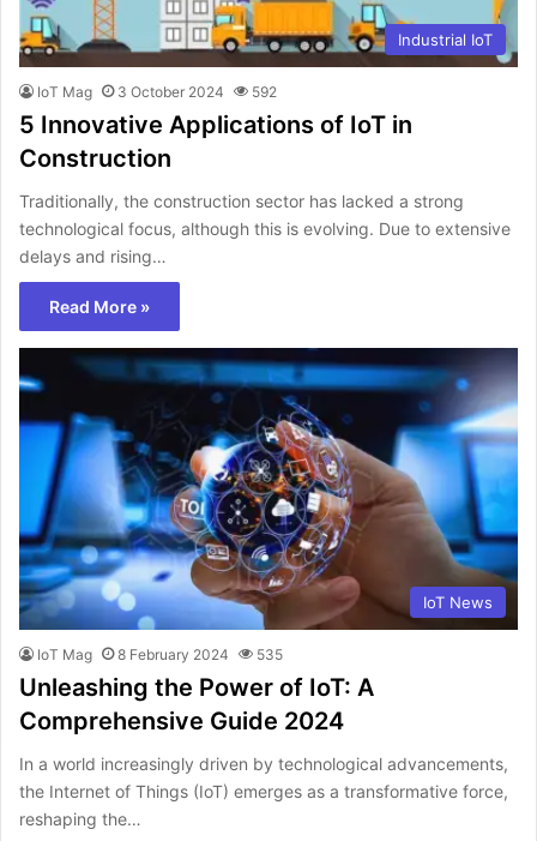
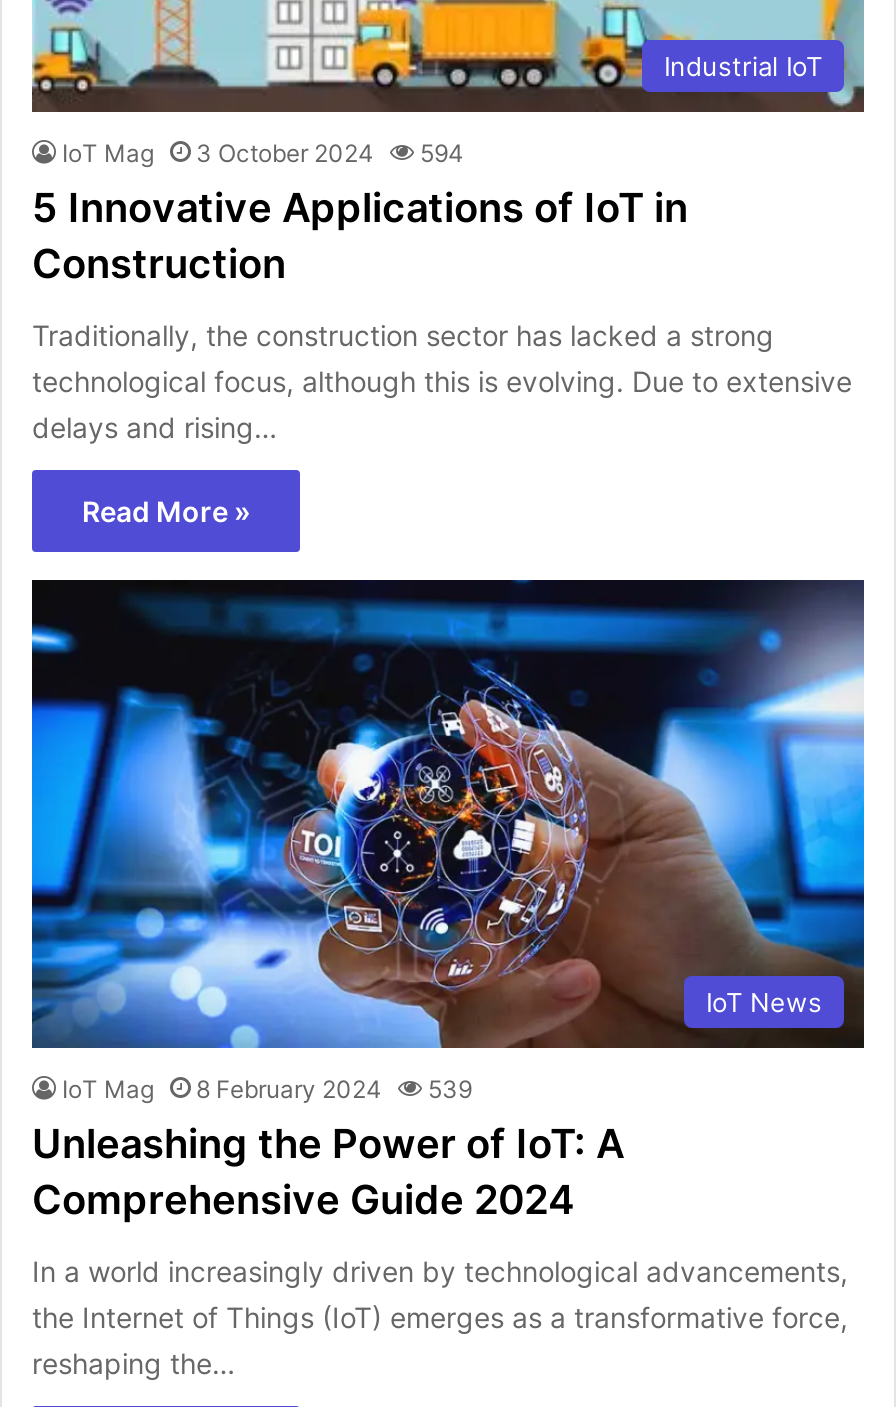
- IoT Mag 3 October 2024 592
+ IoT Mag 3 October 2024 594

- IoT Mag 8 February 2024 535
+ IoT Mag 8 February 2024 539
